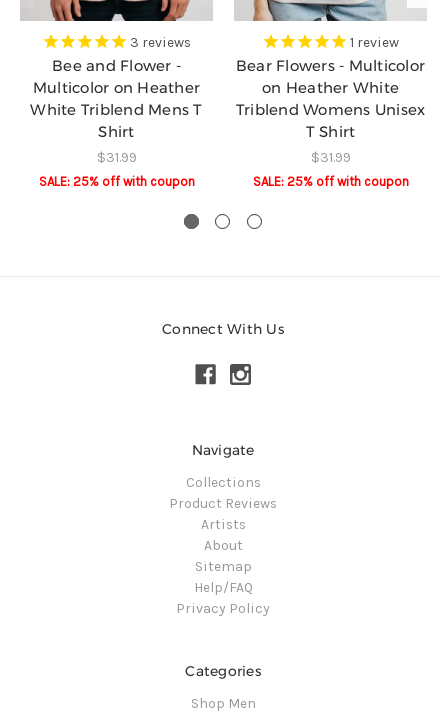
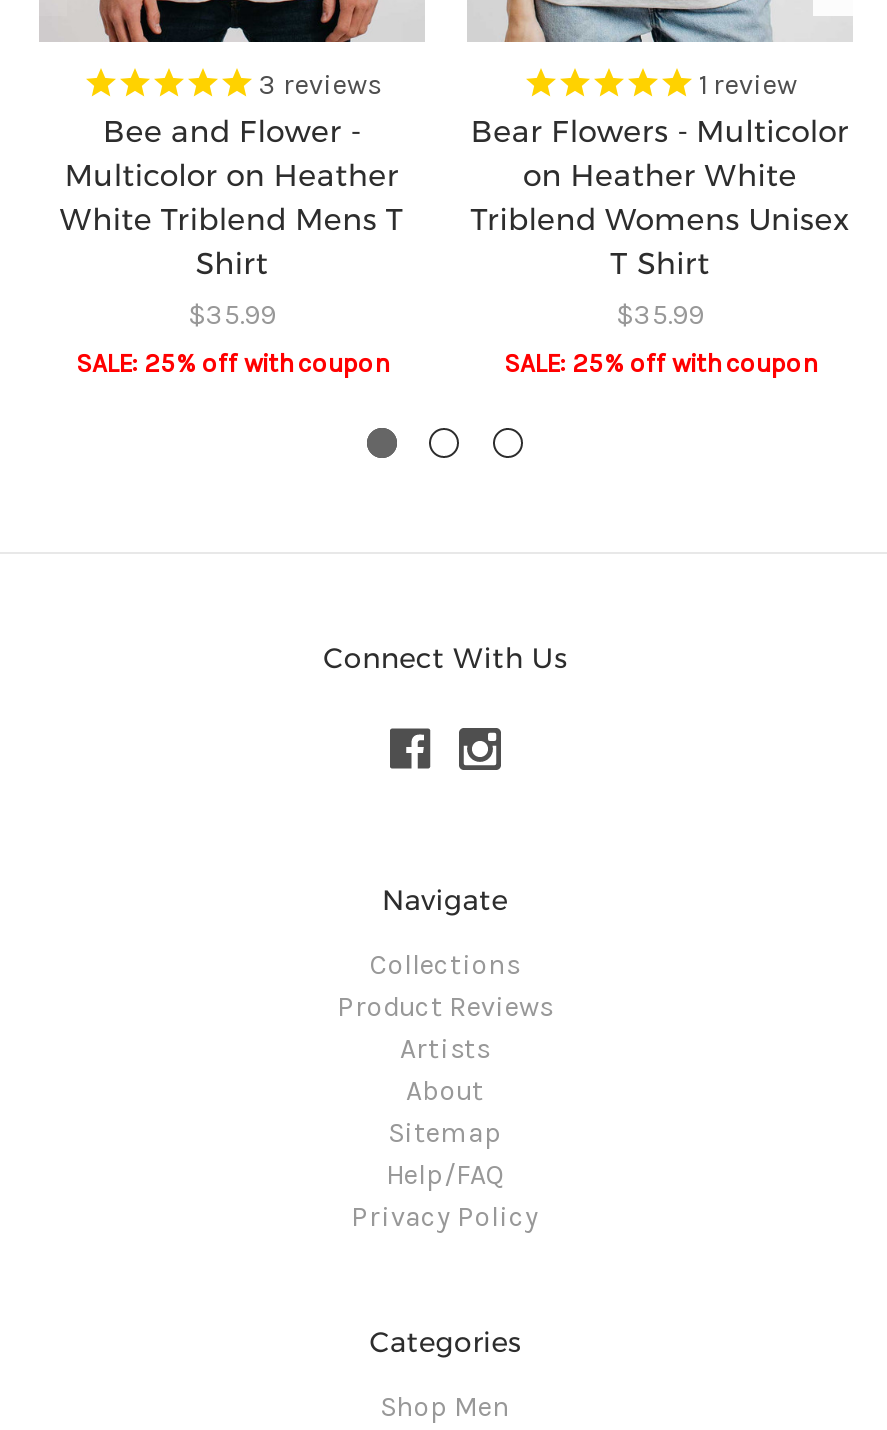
- $31.99
+ $35.99

- $31.99
+ $35.99
